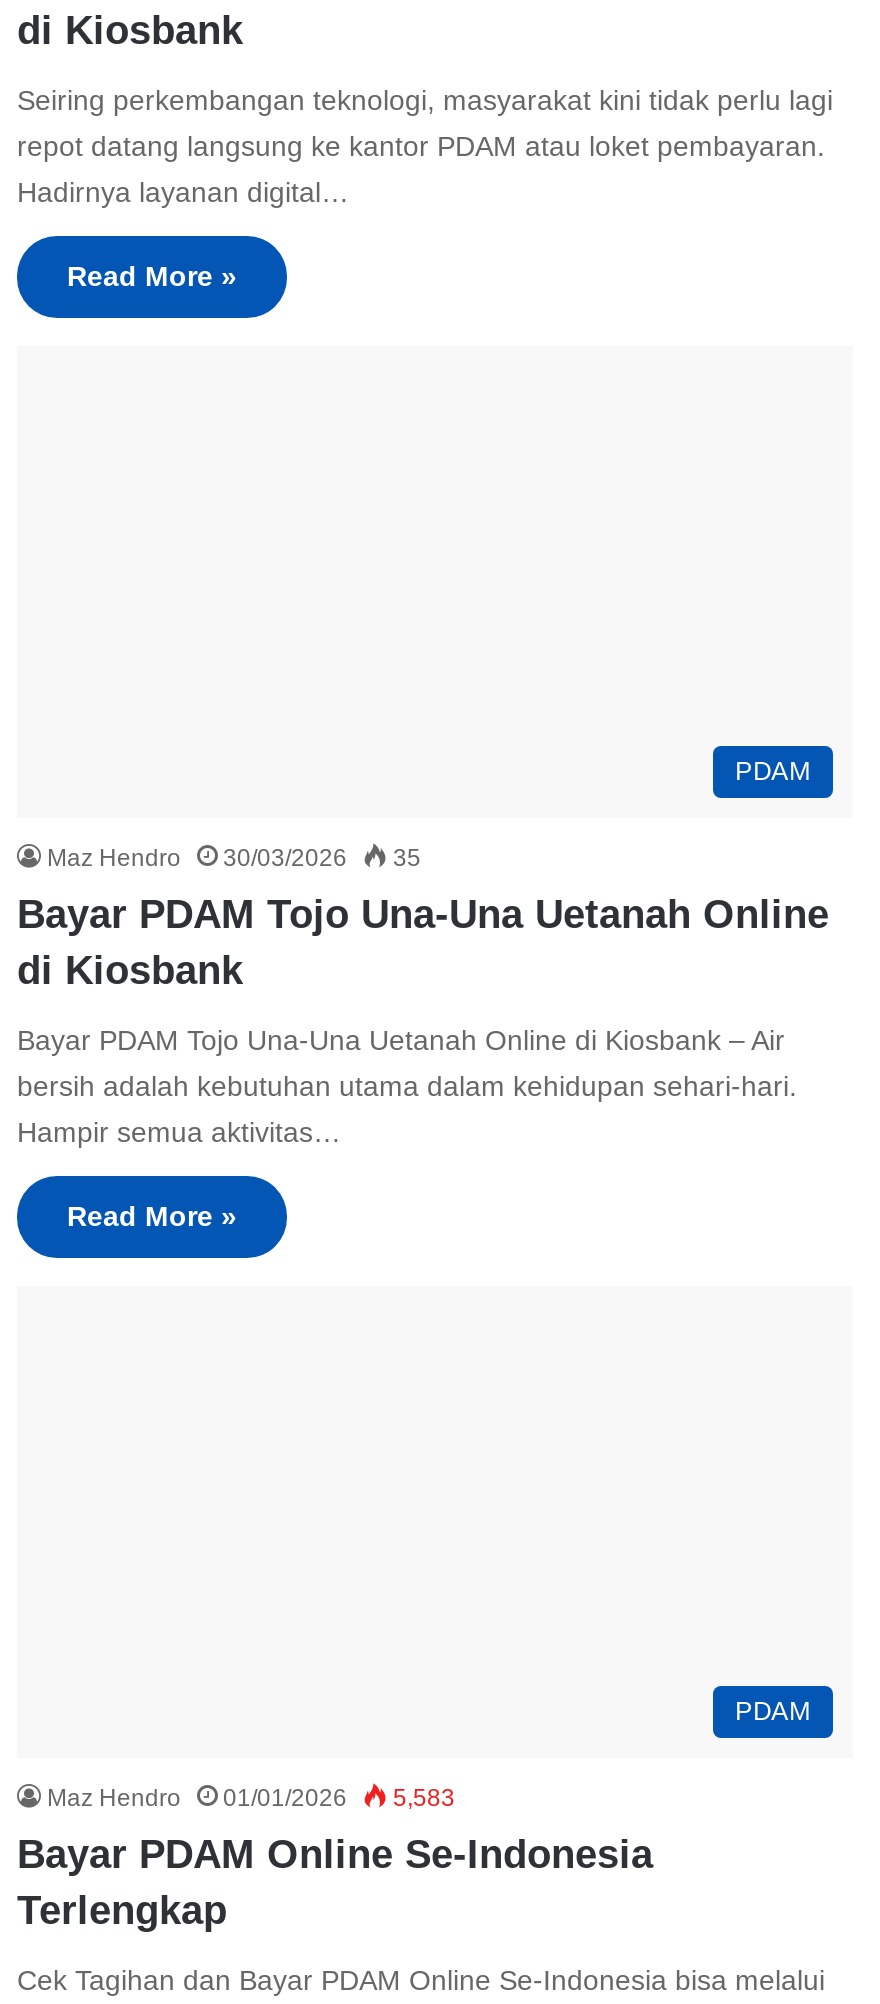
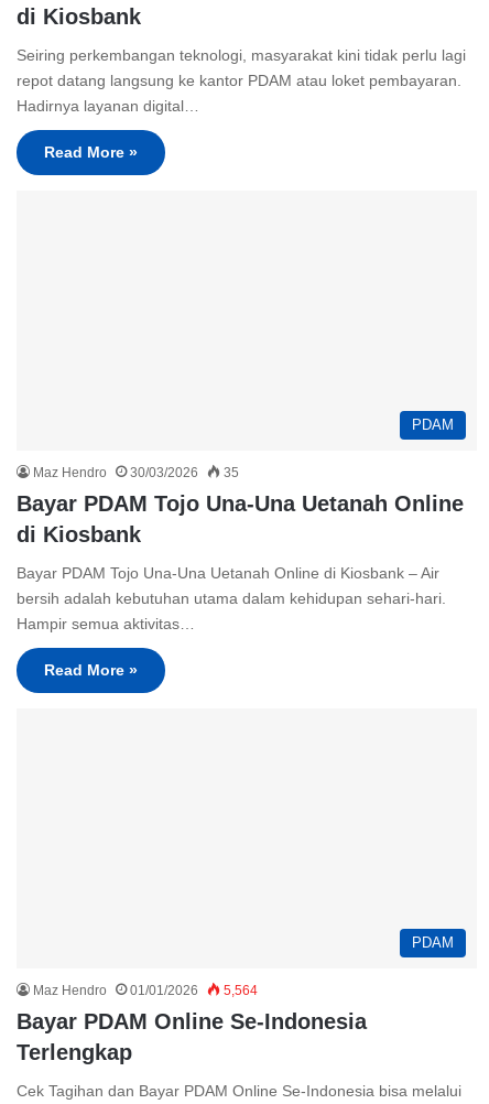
- Maz Hendro 01/01/2026 5,583
+ Maz Hendro 01/01/2026 5,564
